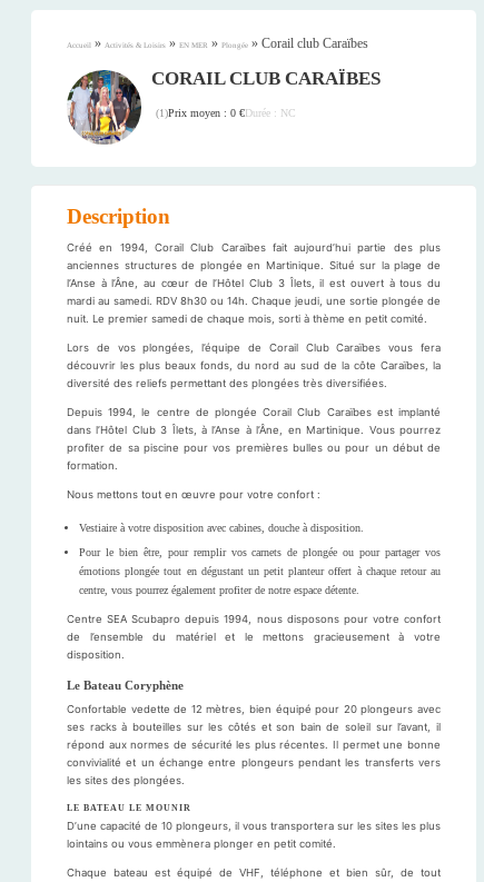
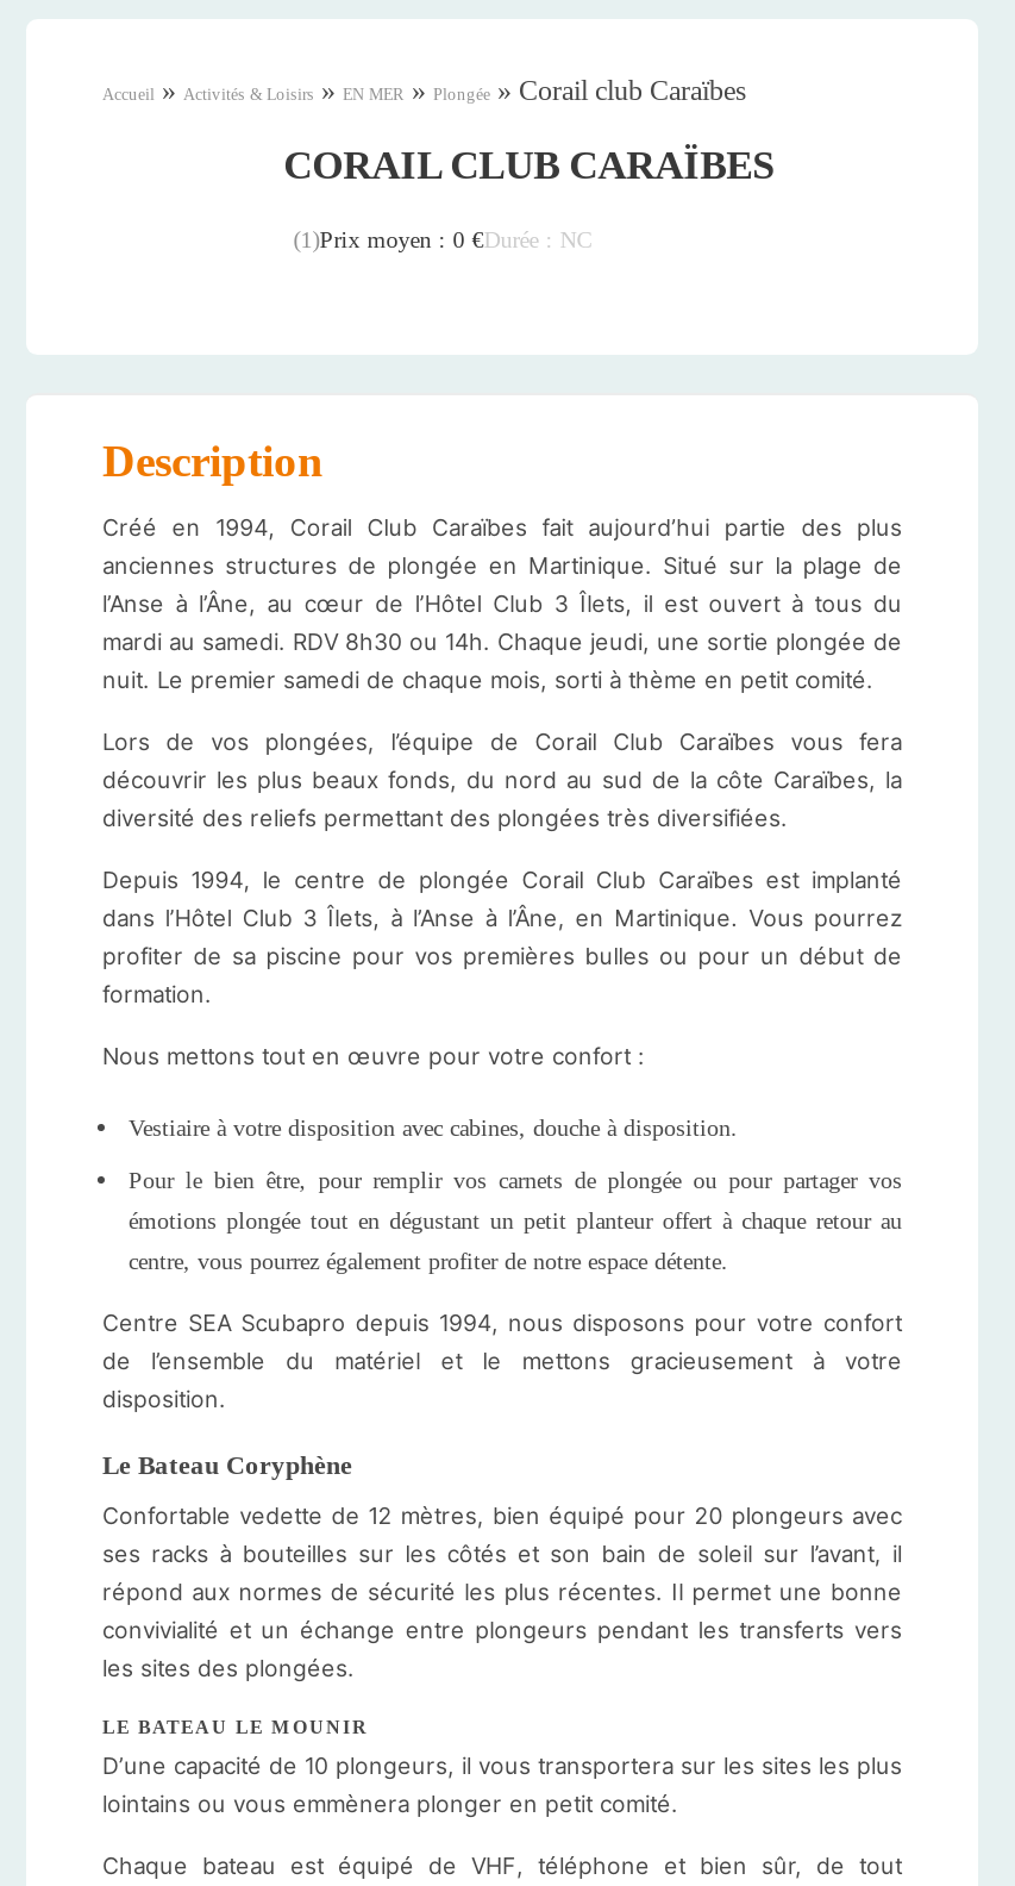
- [image]
